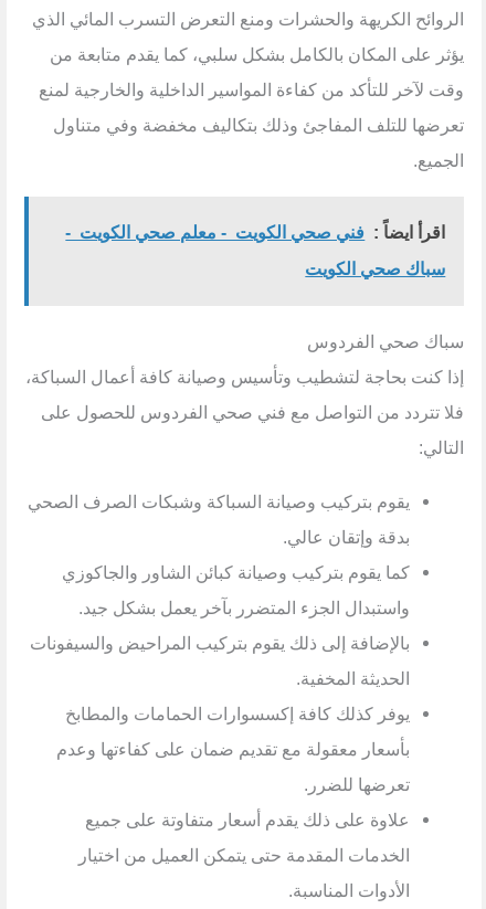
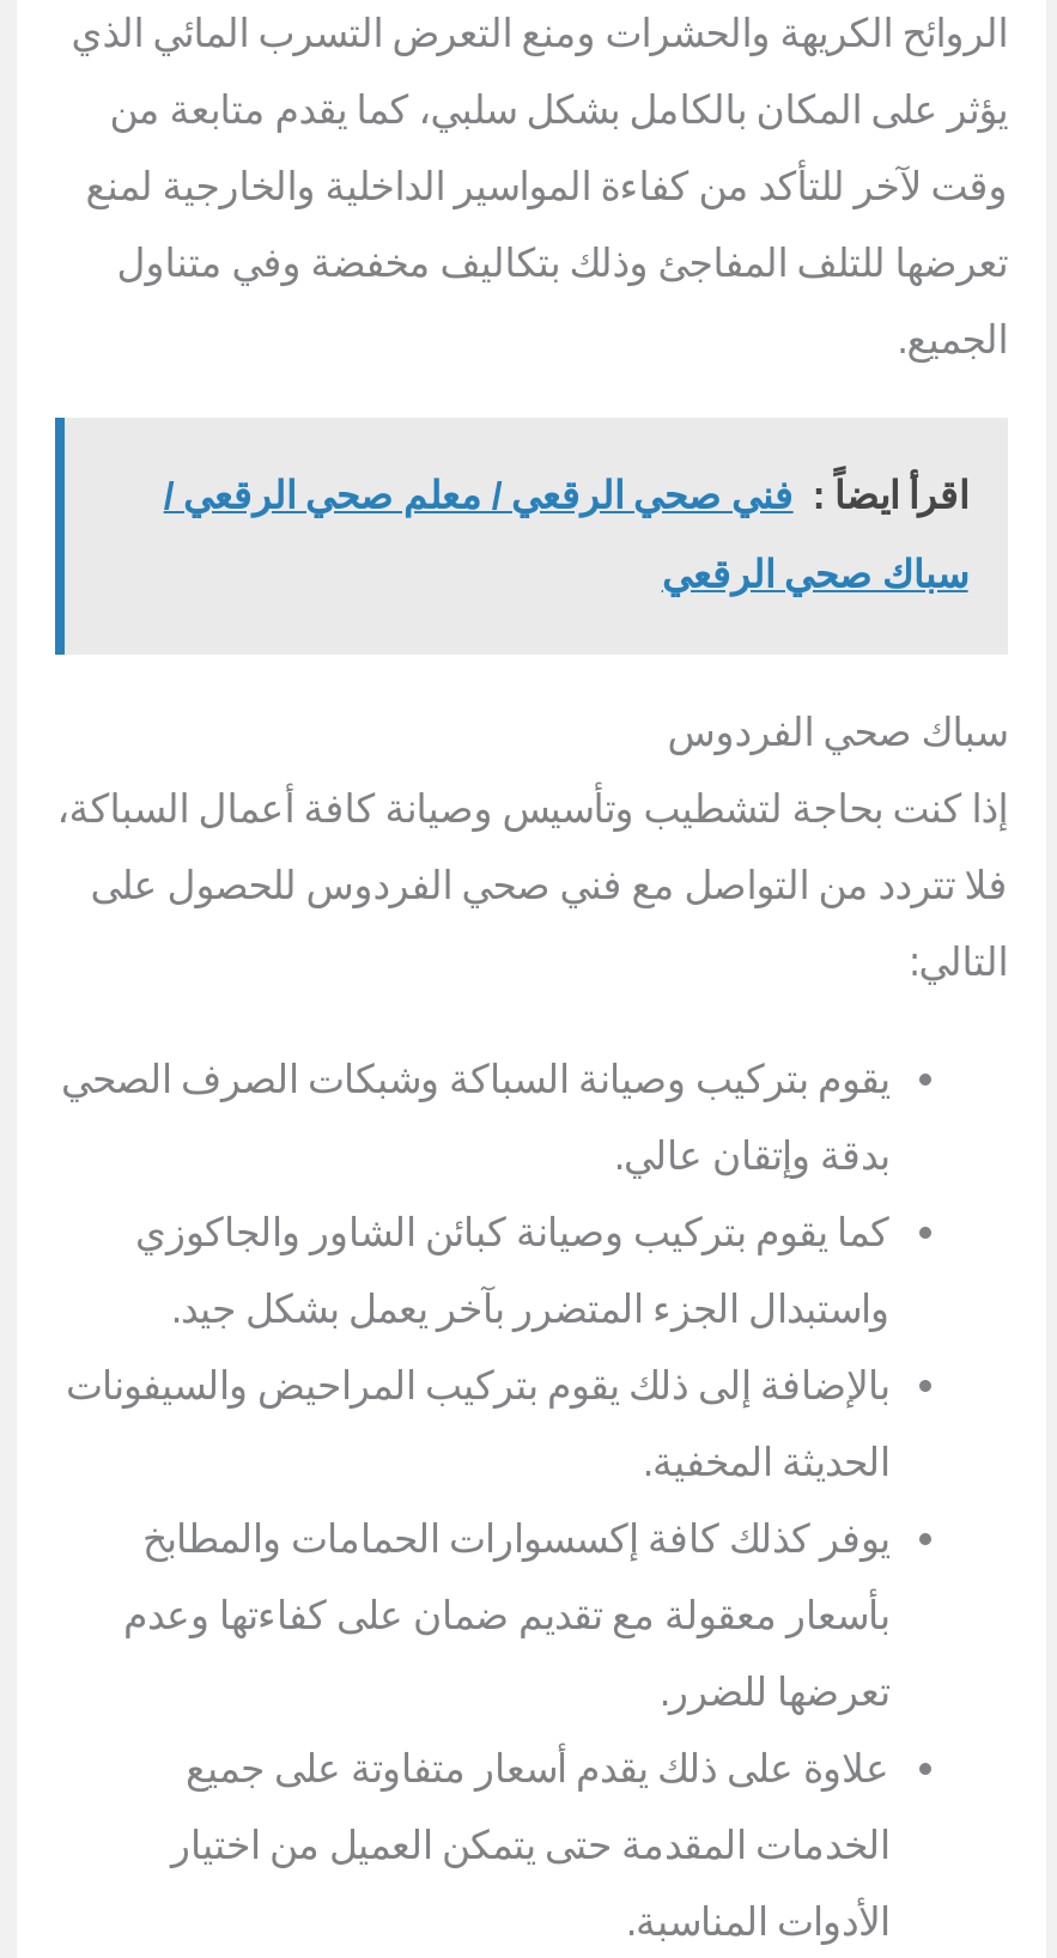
- اقرأ ايضاً : فني صحي الكويت - معلم صحي الكويت -
+ اقرأ ايضاً : فني صحي الرقعي / معلم صحي الرقعي /

- سباك صحي الكويت
+ سباك صحي الرقعي
